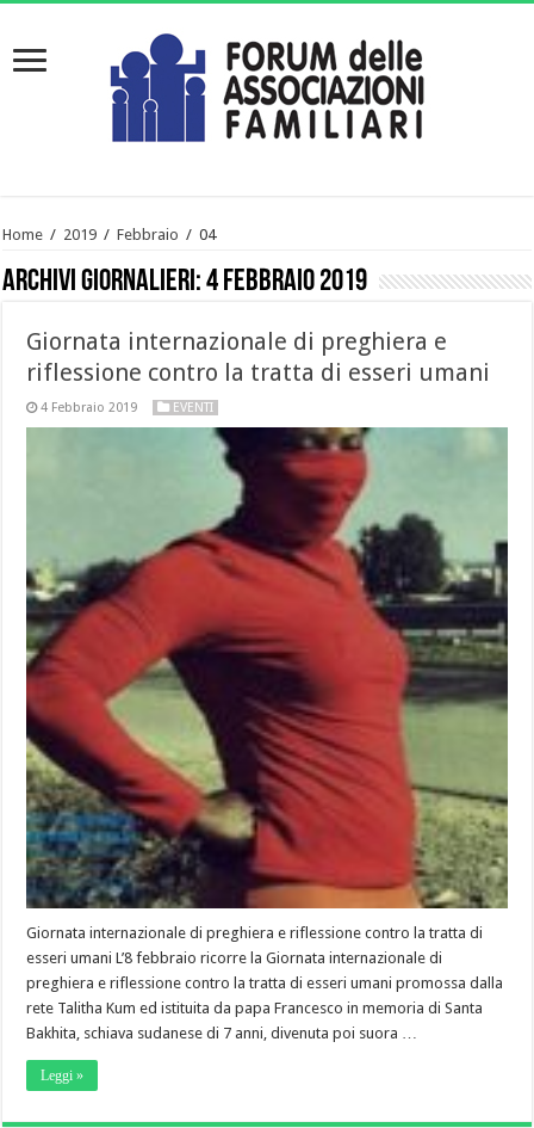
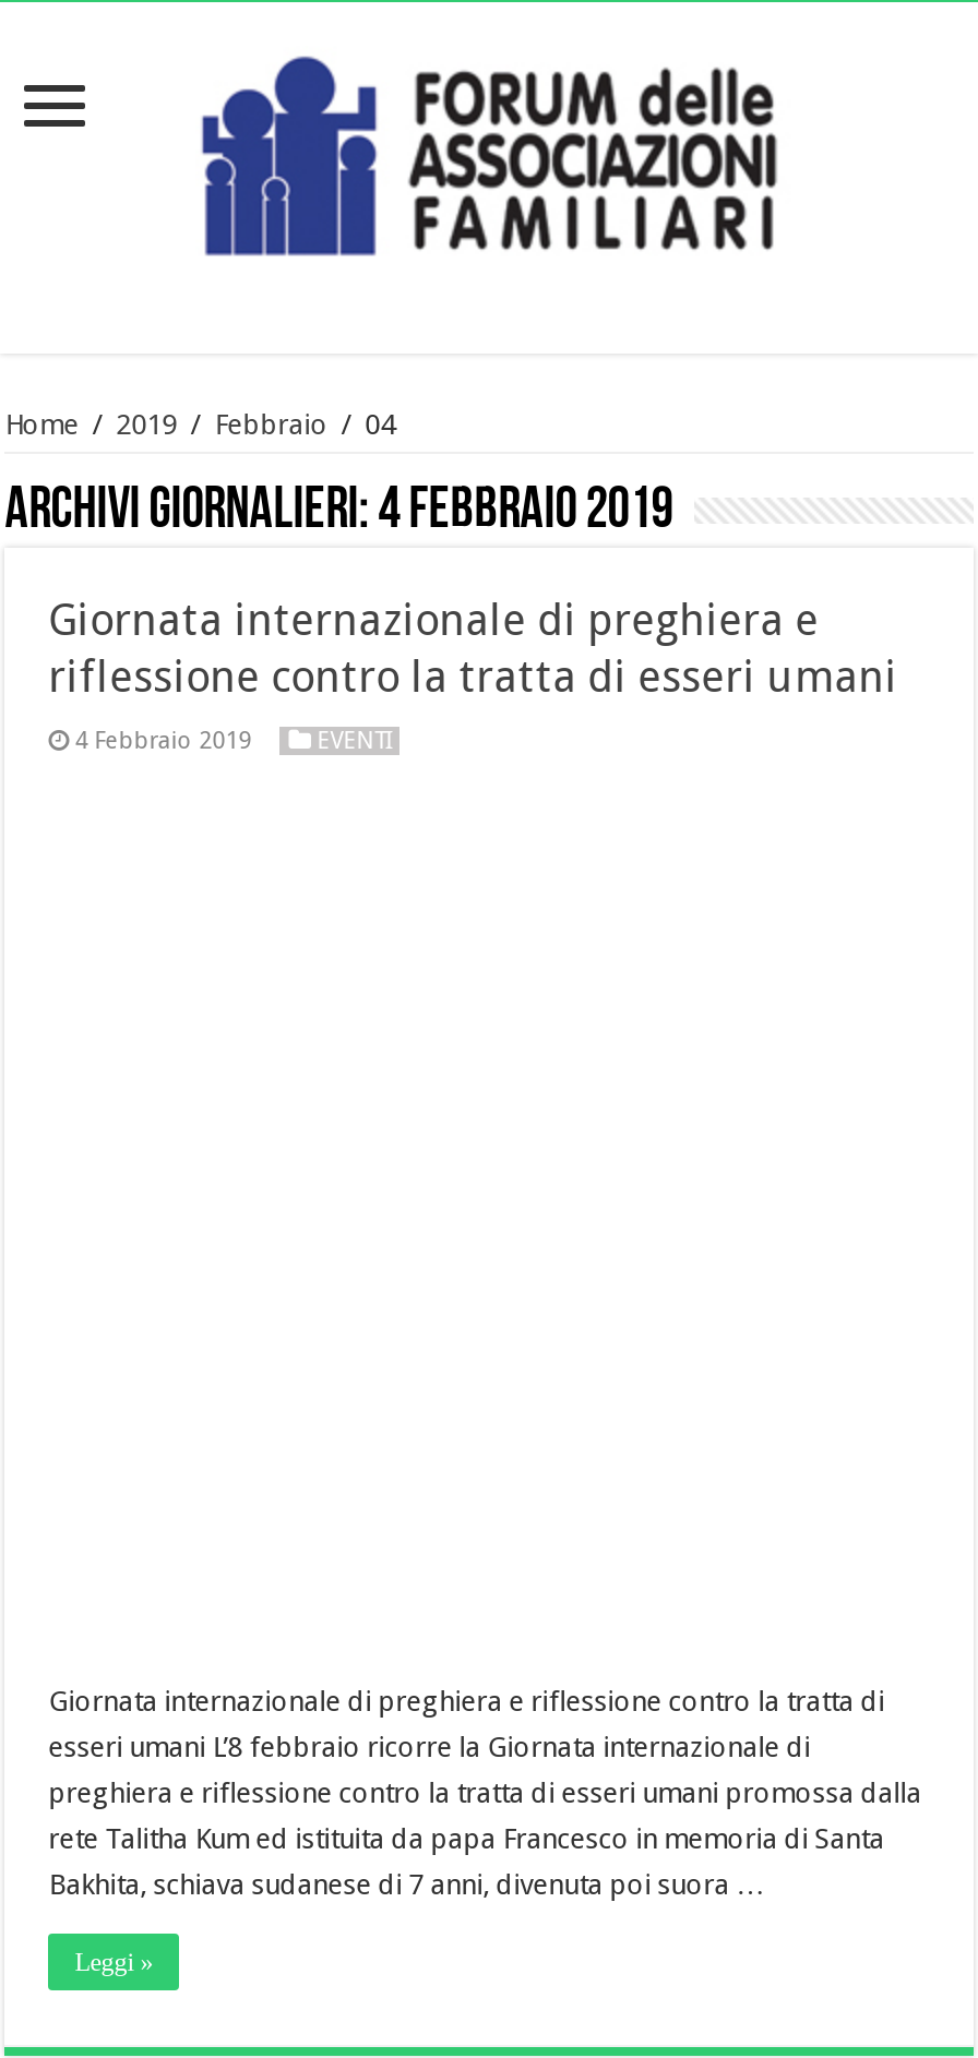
- [image]
